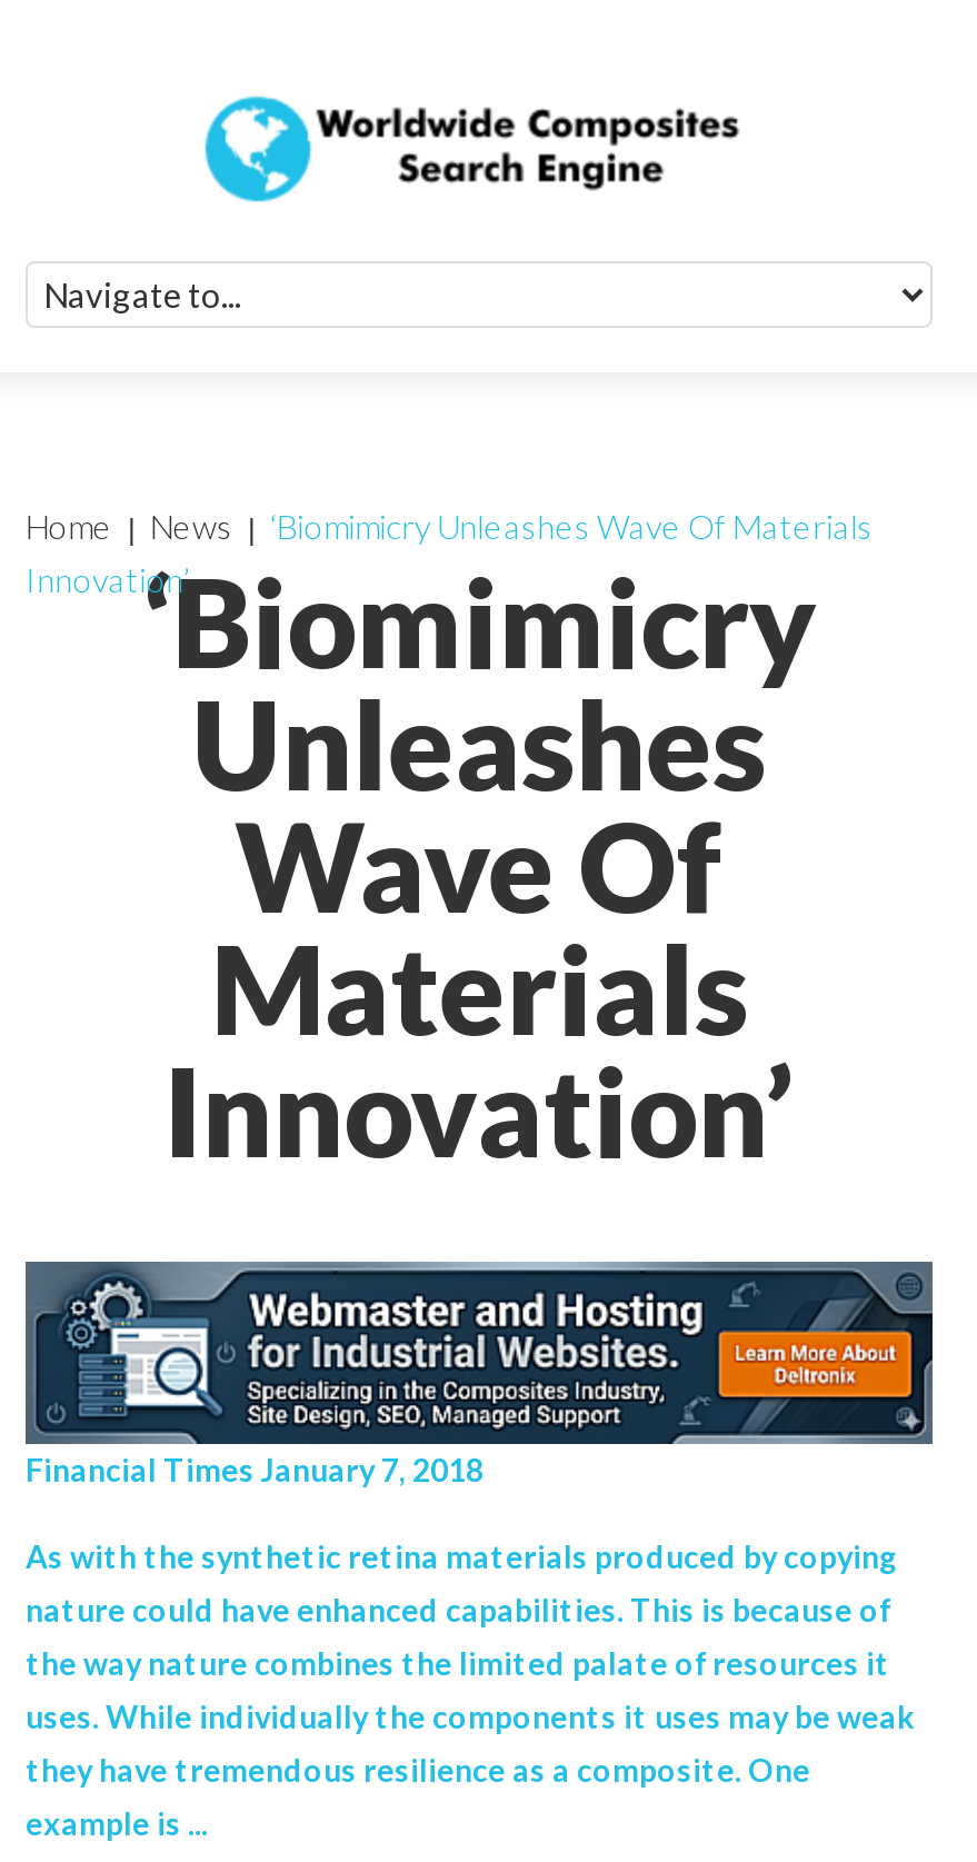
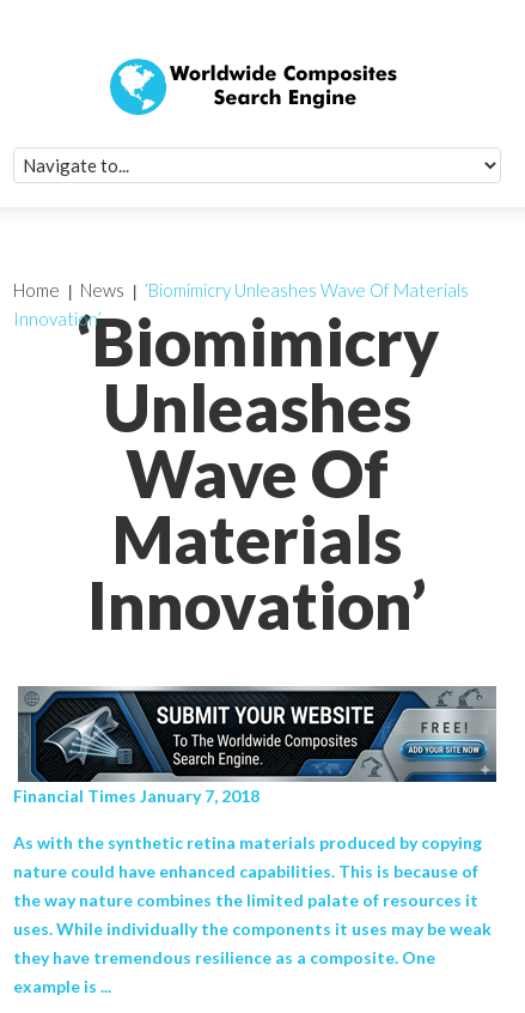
- [image]
+ [image]
